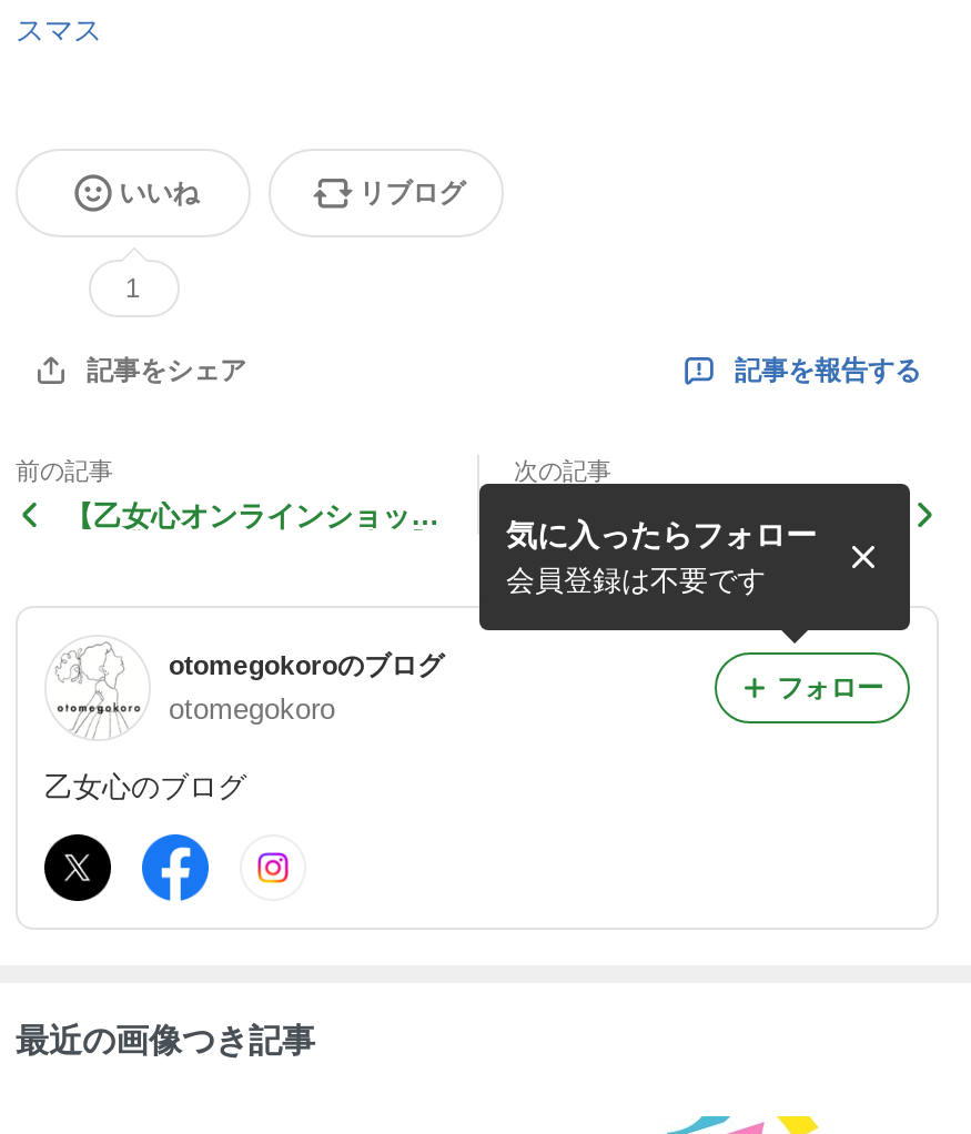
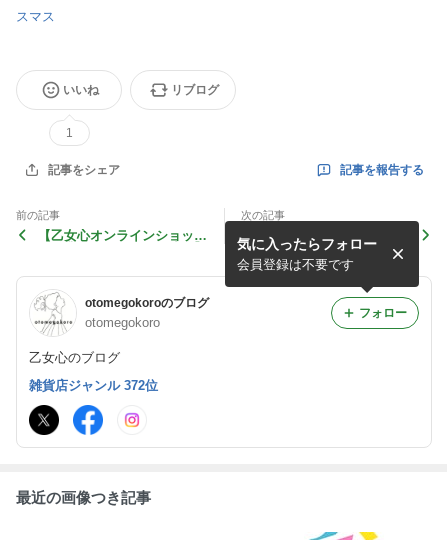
+ 雑貨店ジャンル 372位
